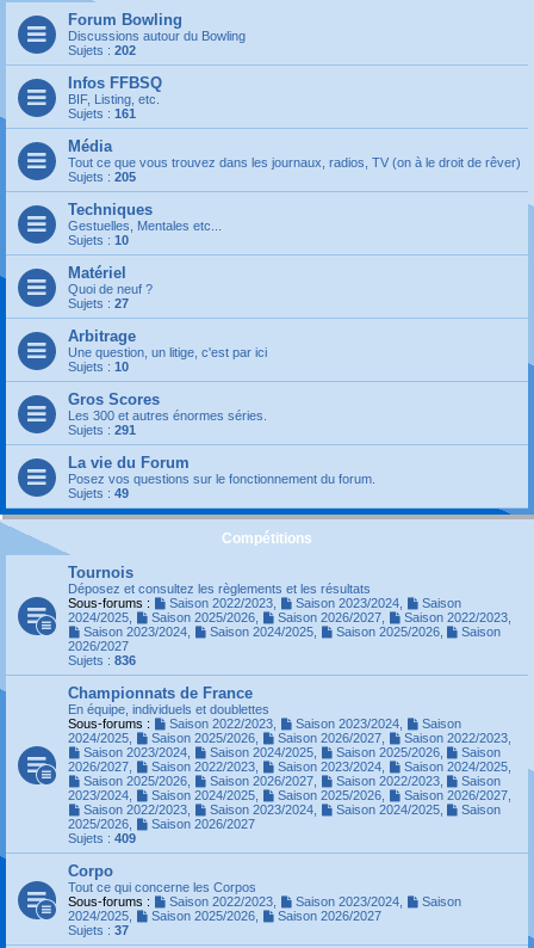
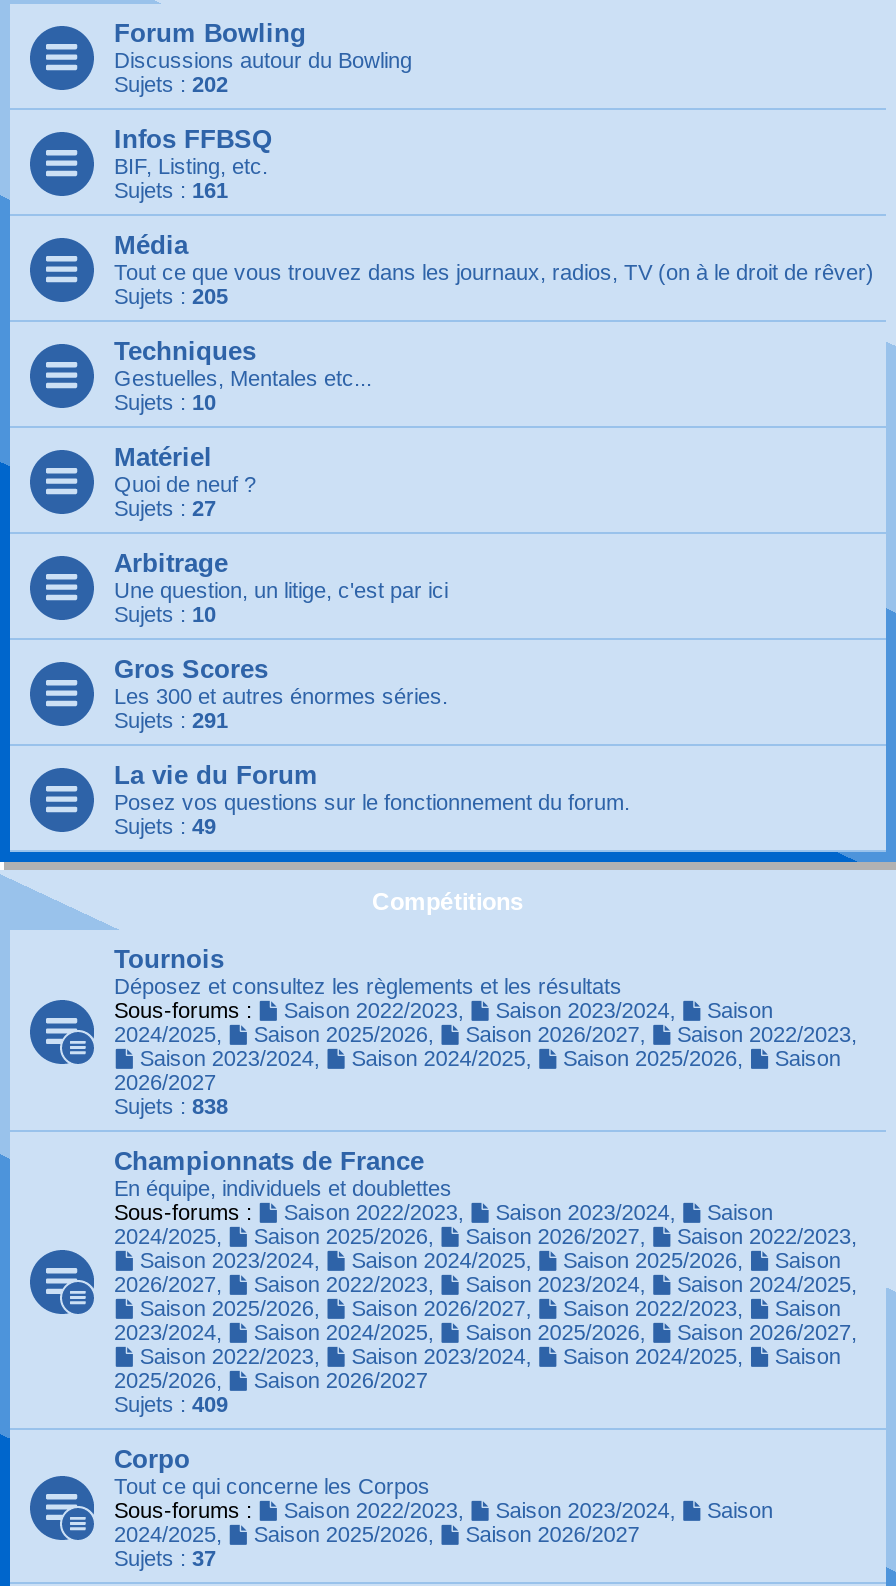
- Sujets : 836
+ Sujets : 838
